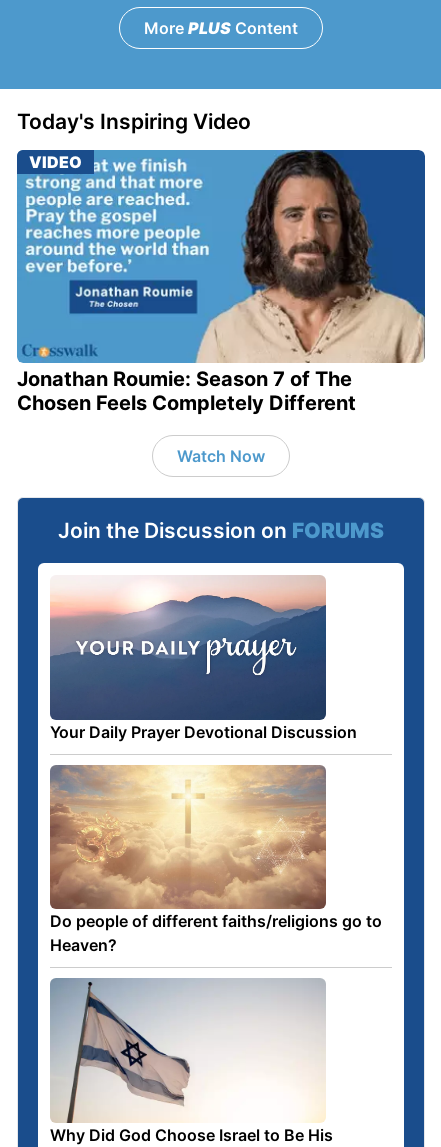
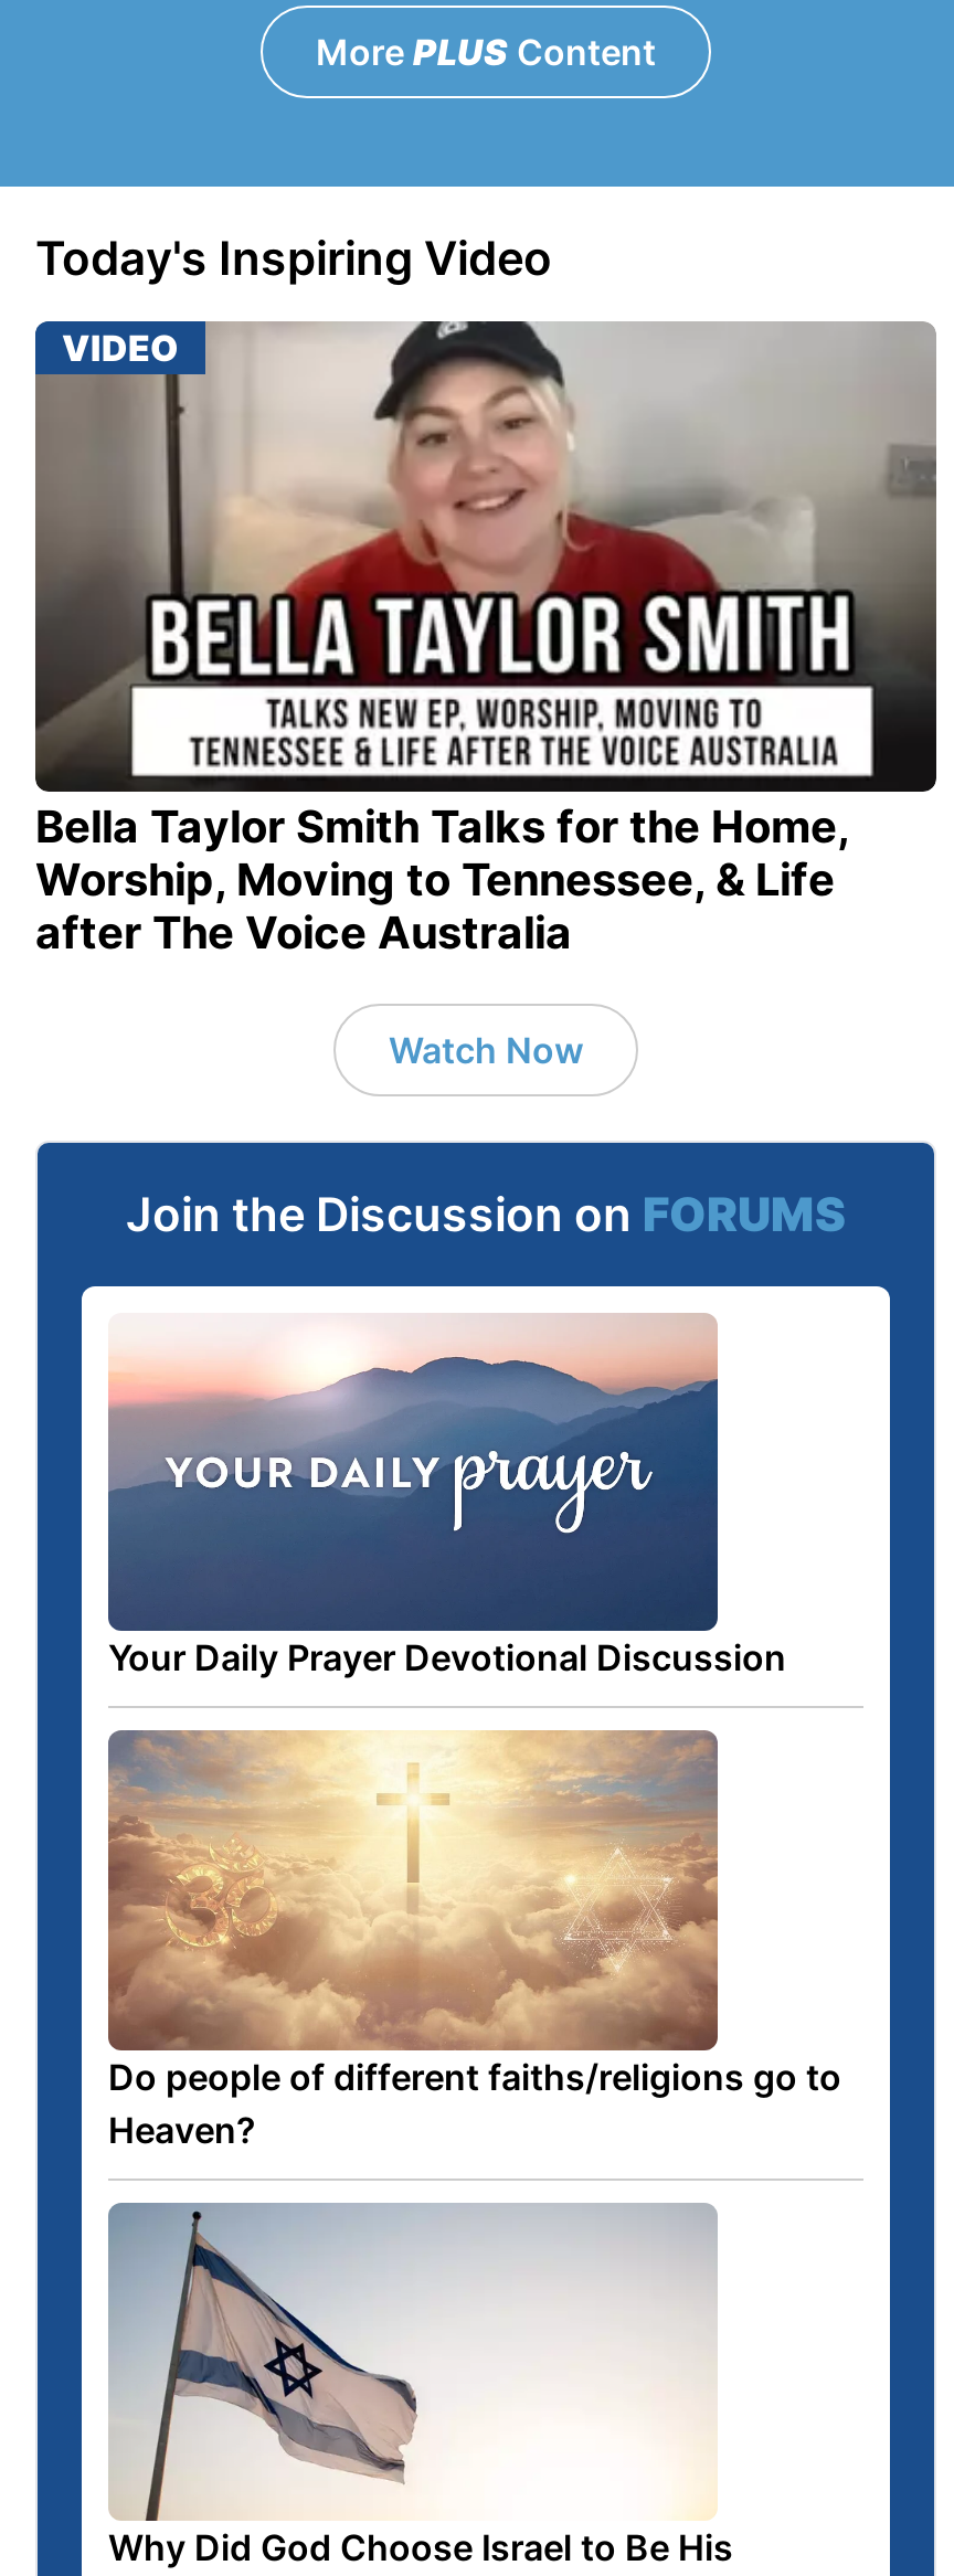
- [image]
- Jonathan Roumie: Season 7 of The
- Chosen Feels Completely Different
+ [image]
+ Bella Taylor Smith Talks for the Home,
+ Worship, Moving to Tennessee, & Life
+ after The Voice Australia
